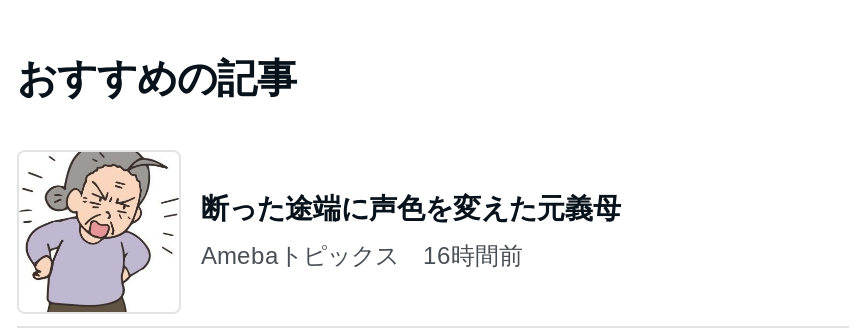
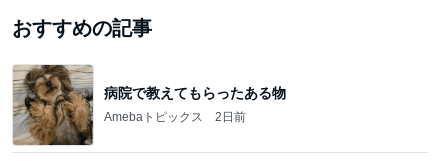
- [image]
- 断った途端に声色を変えた元義母
+ [image]
+ 病院で教えてもらったある物

- Amebaトピックス 16時間前
+ Amebaトピックス 2日前
